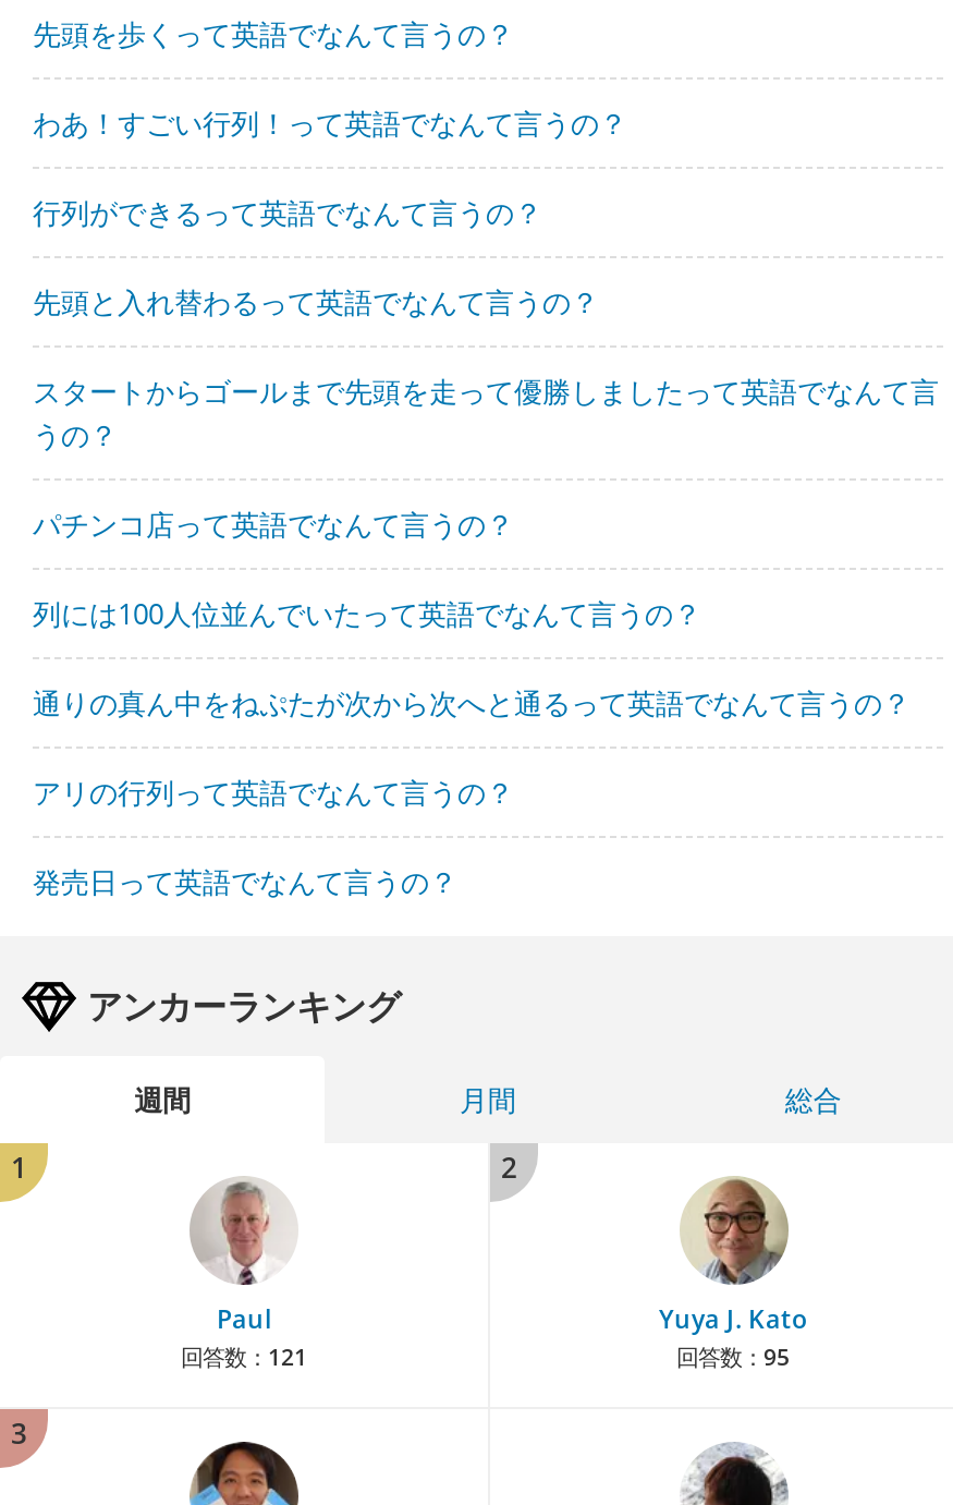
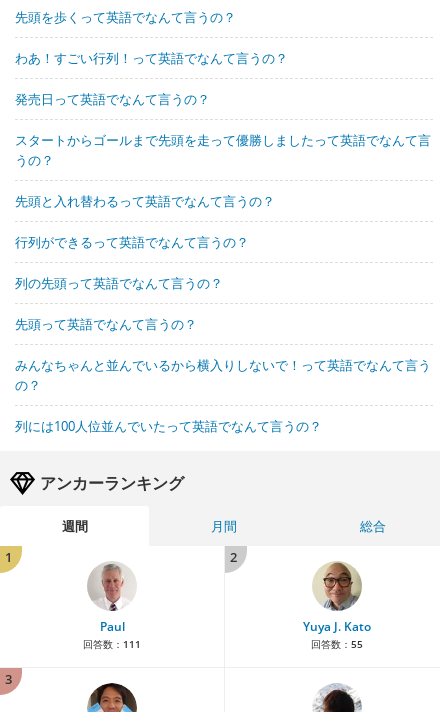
moved down: 先頭と入れ替わるって英語でなんて言うの？ | 行列ができるって英語でなんて言うの？

moved up: スタートからゴールまで先頭を走って優勝しましたって英語でなんて言 | うの？

- パチンコ店って英語でなんて言うの？
+ 列の先頭って英語でなんて言うの？
+ 先頭って英語でなんて言うの？
+ みんなちゃんと並んでいるから横入りしないで！って英語でなんて言う
+ の？

moved down: 列には100人位並んでいたって英語でなんて言うの？

- 通りの真ん中をねぷたが次から次へと通るって英語でなんて言うの？
- アリの行列って英語でなんて言うの？

moved up: 発売日って英語でなんて言うの？

- 回答数：121
+ 回答数：111

- 回答数：95
+ 回答数：55
